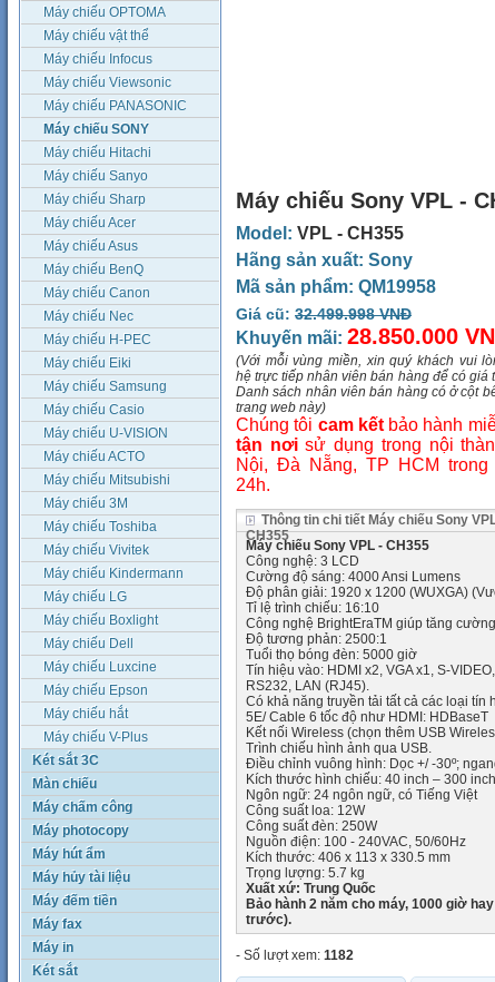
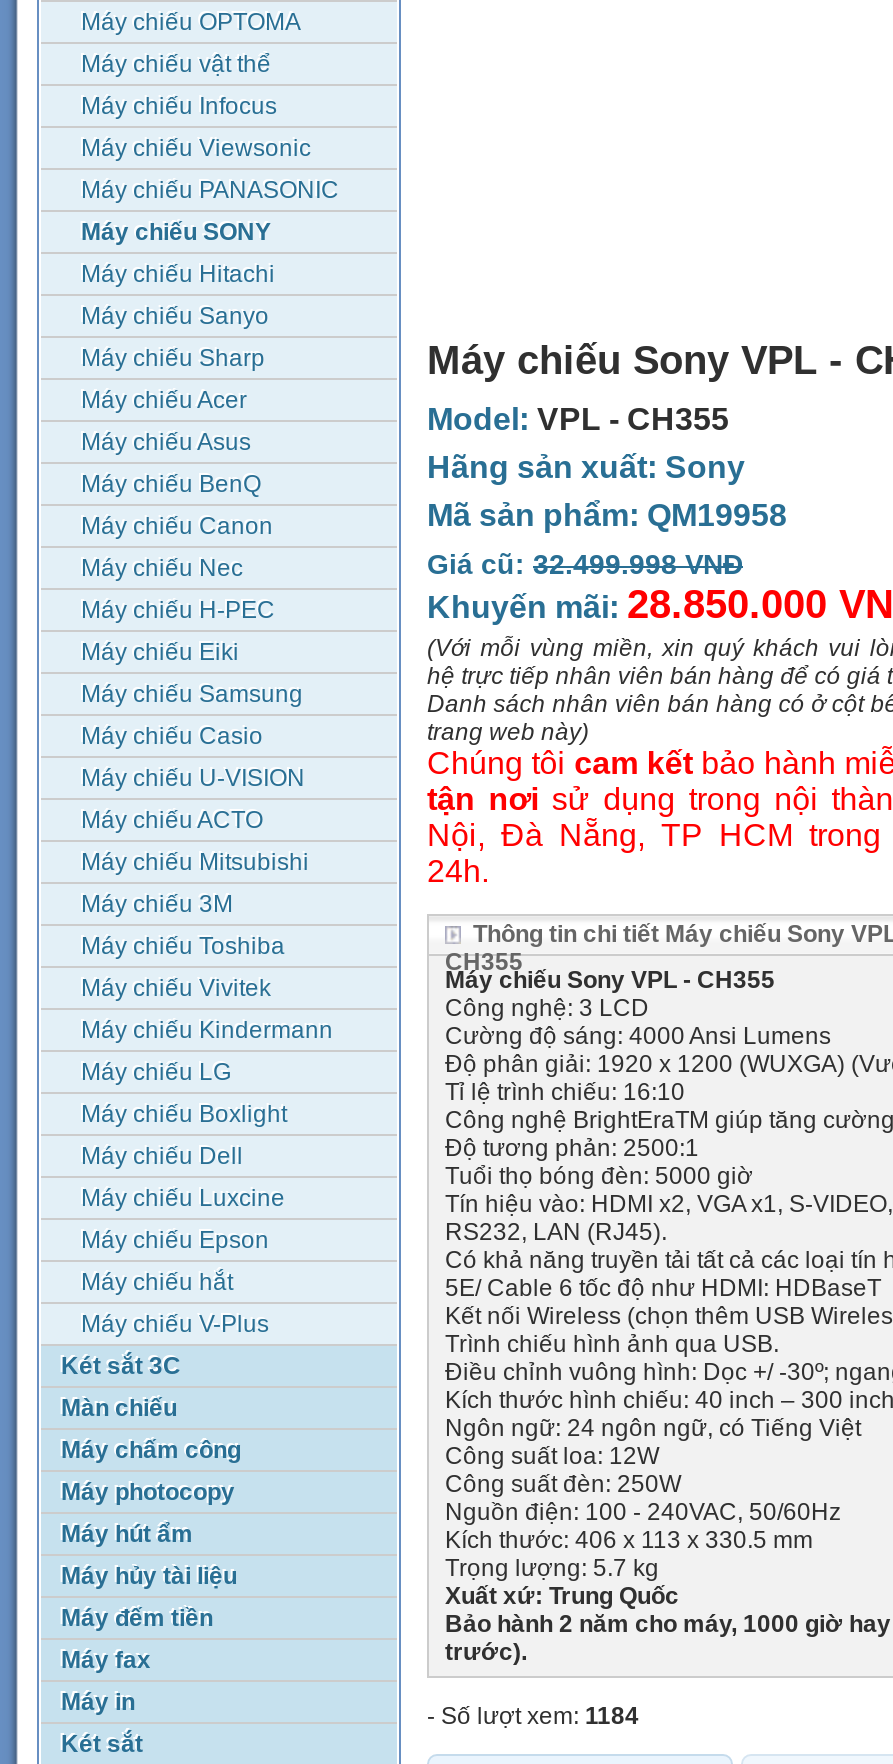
- - Số lượt xem: 1182
+ - Số lượt xem: 1184
